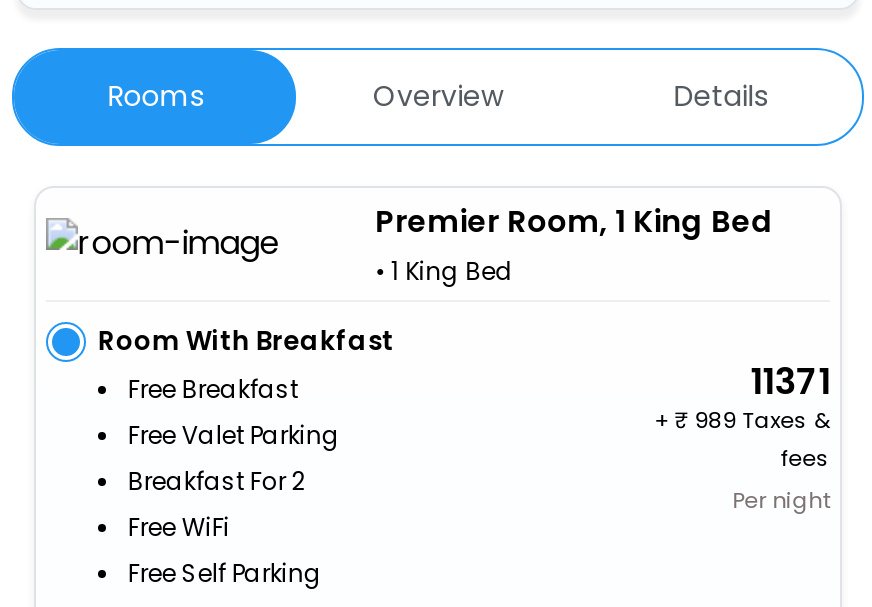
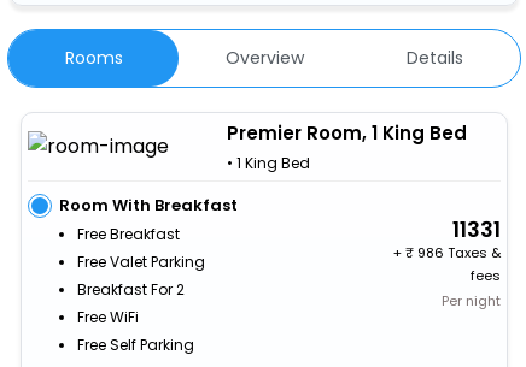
- 11371
+ 11331

- + 989 Taxes &
+ + 986 Taxes &
